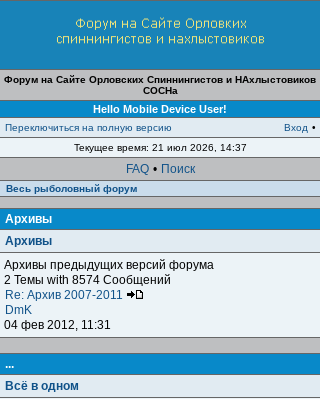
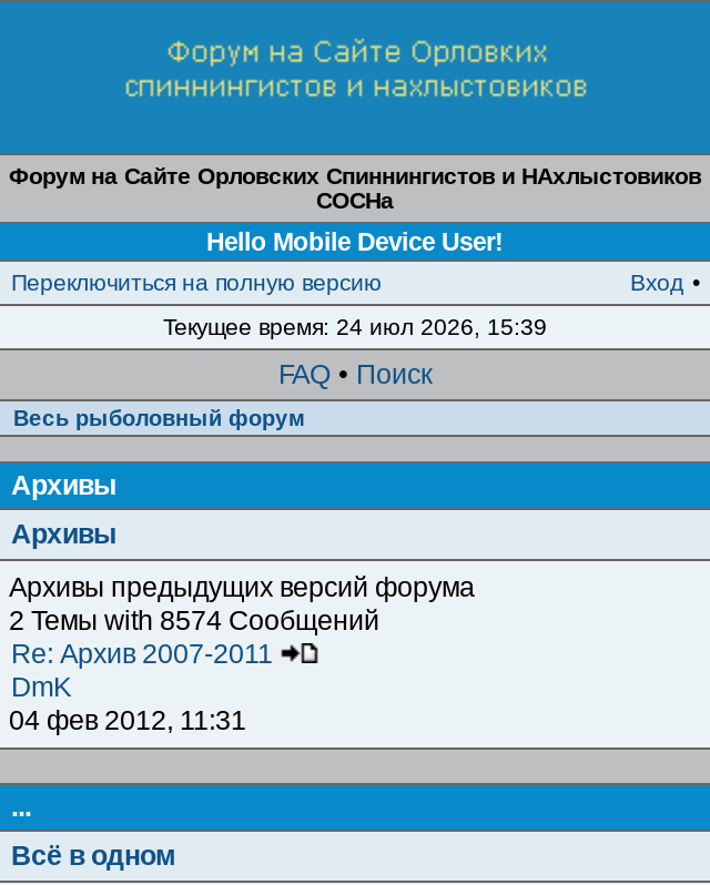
- Текущее время: 21 июл 2026, 14:37
+ Текущее время: 24 июл 2026, 15:39
